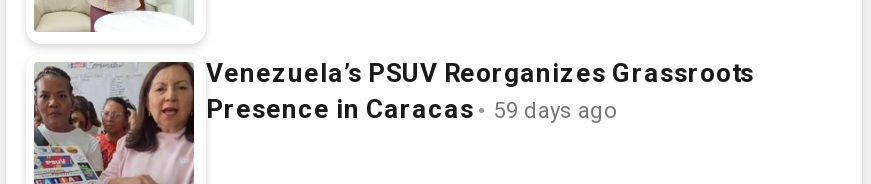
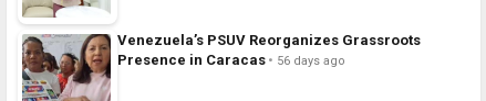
- Presence in Caracas 59 days ago
+ Presence in Caracas 56 days ago
